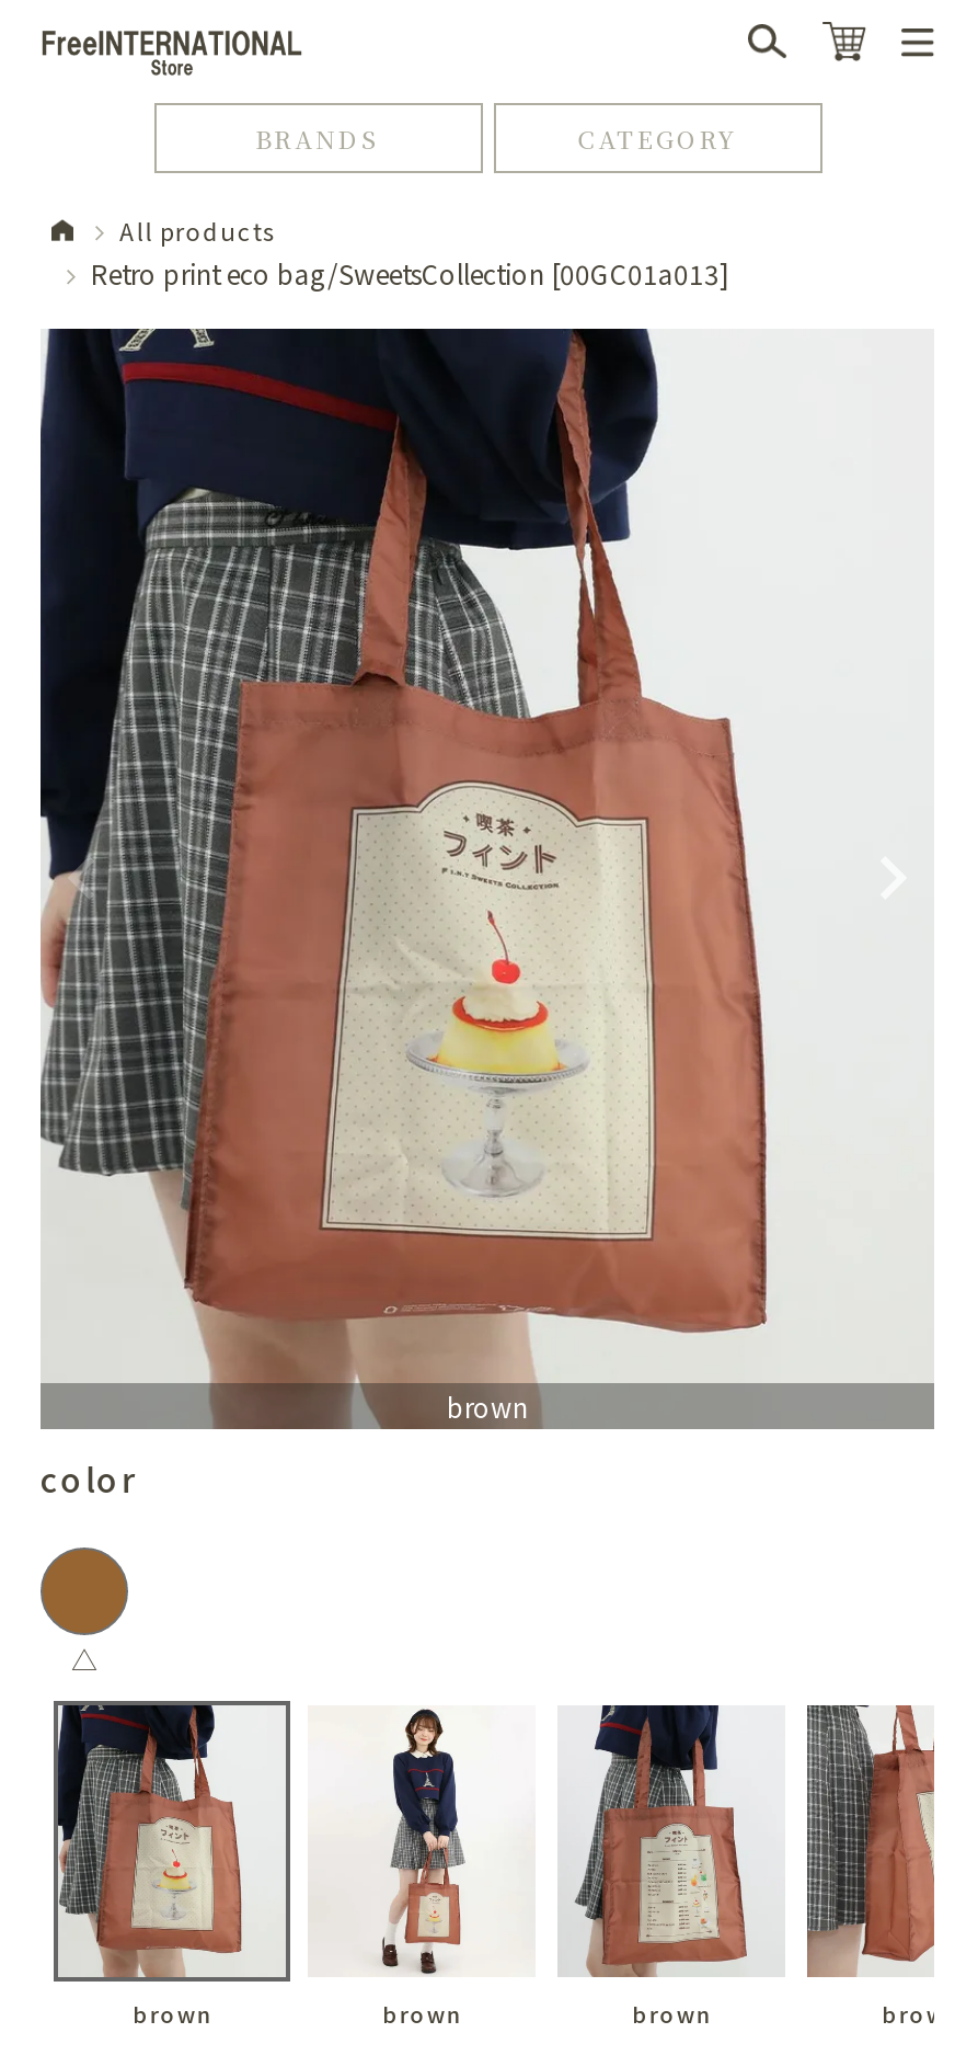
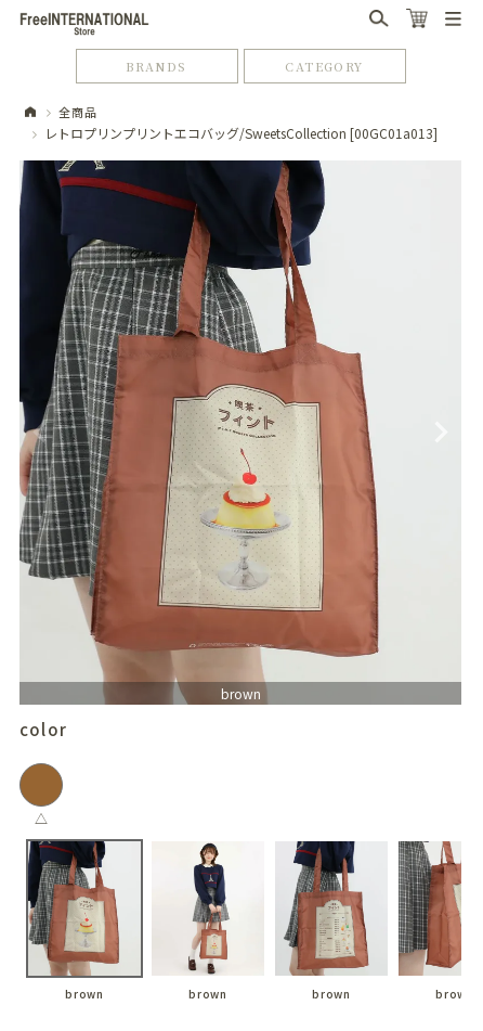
- All products
- Retro print eco bag/SweetsCollection [00GC01a013]
+ 全商品
+ レトロプリンプリントエコバッグ/SweetsCollection [00GC01a013]
